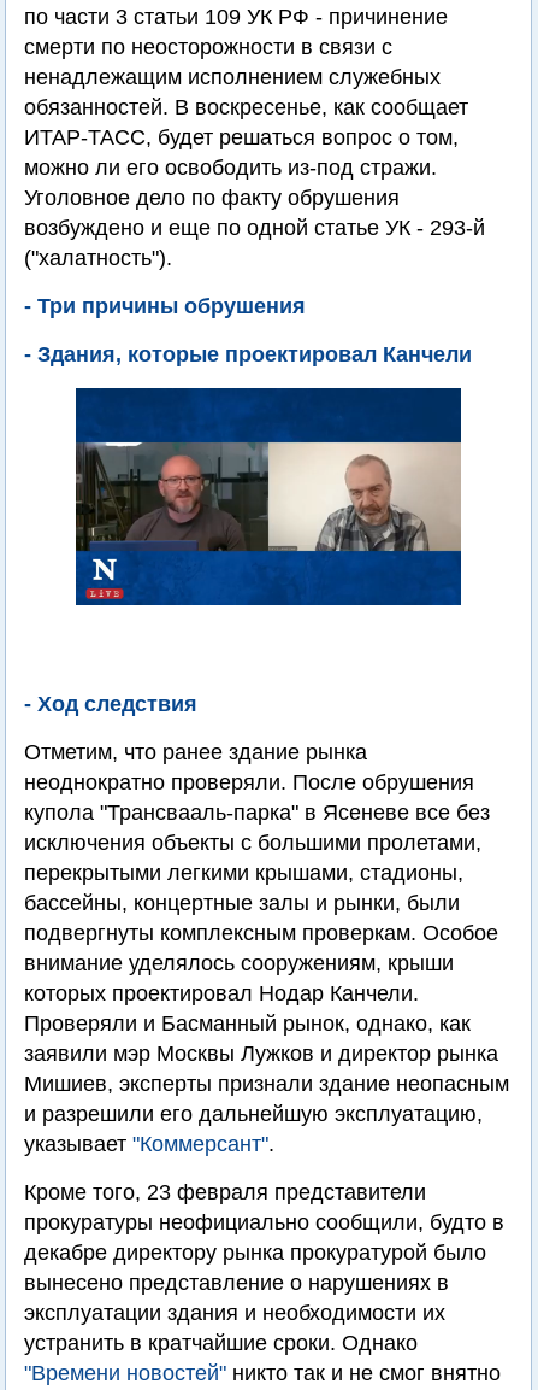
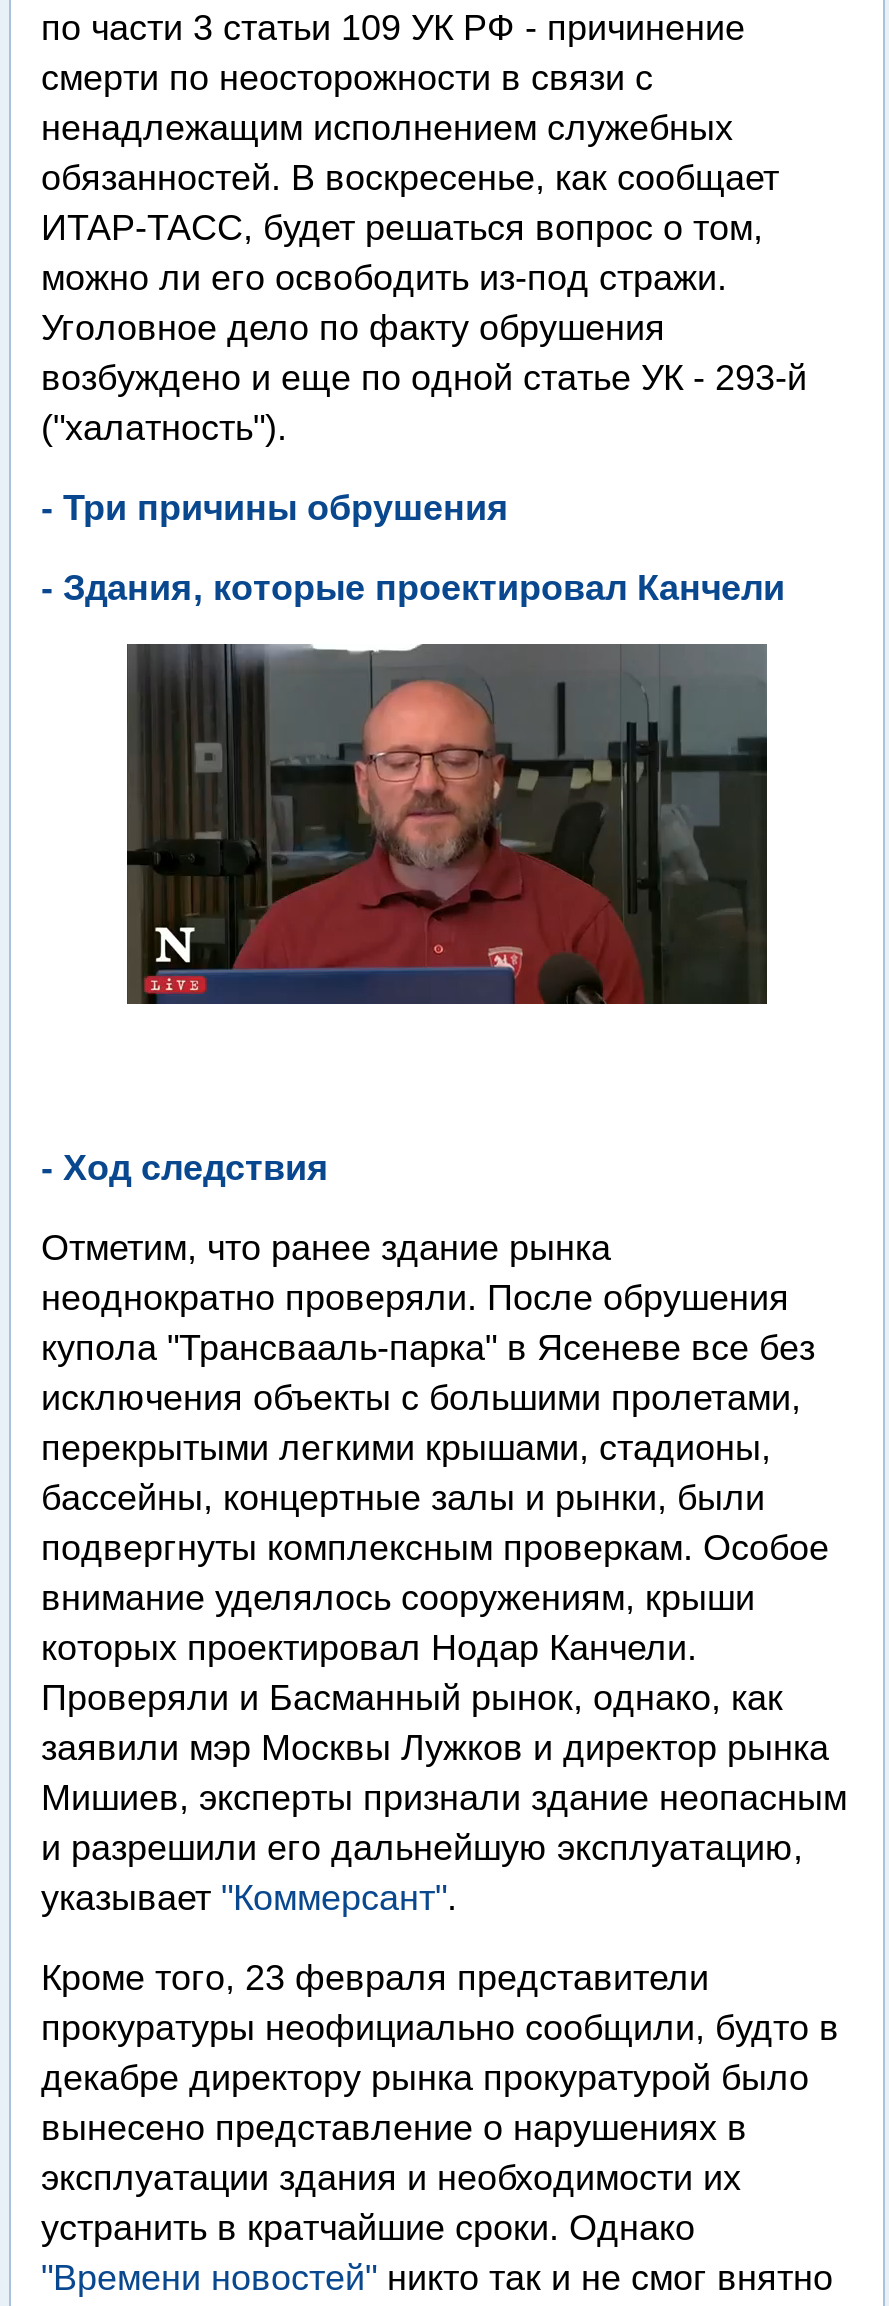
- [image]
+ [image]
